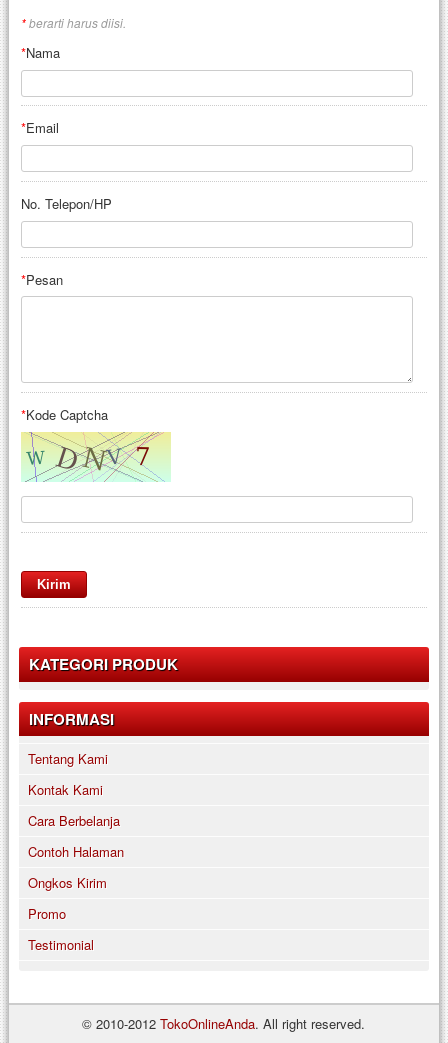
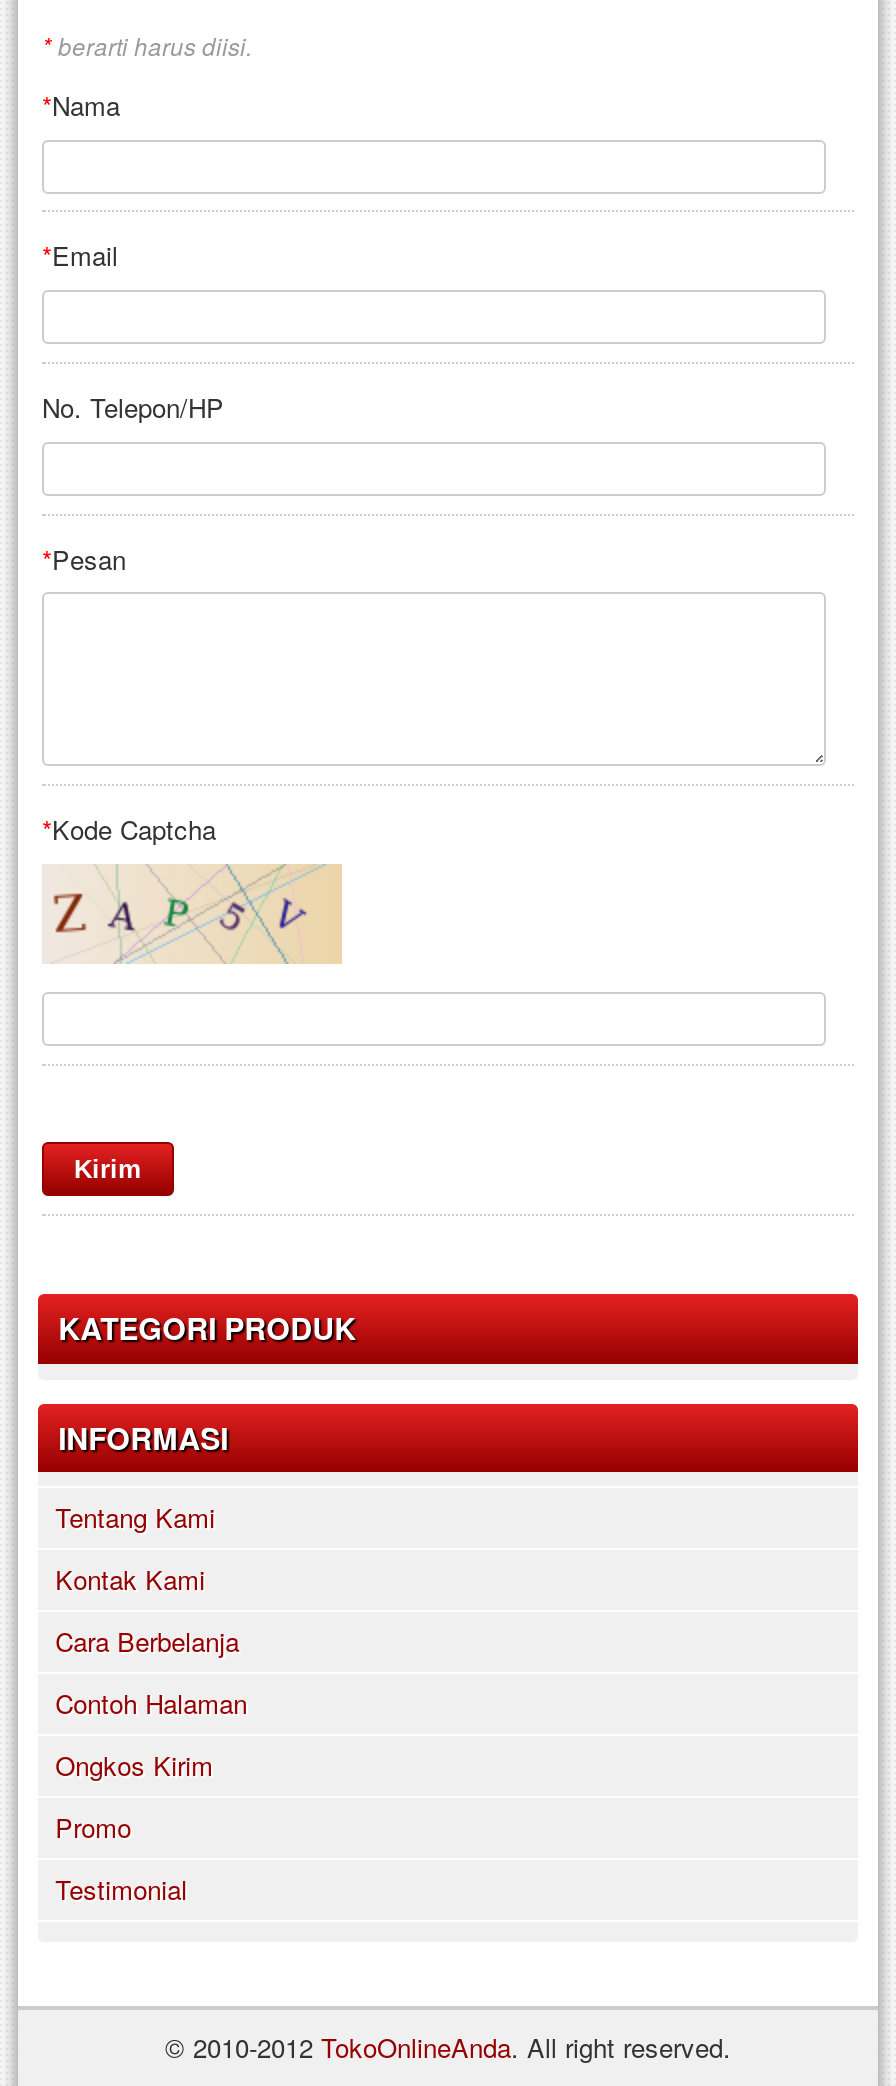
- [image]
+ [image]
